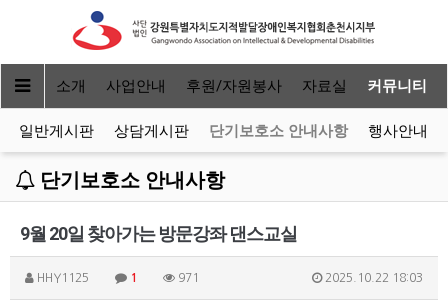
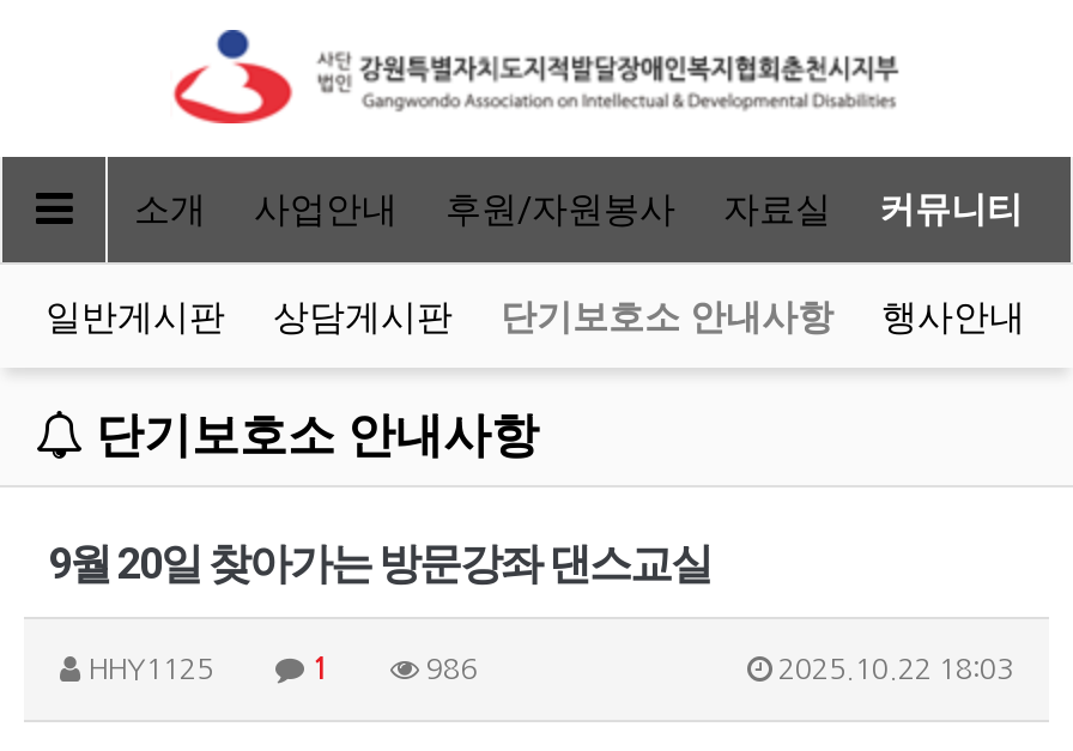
- 971
+ 986
